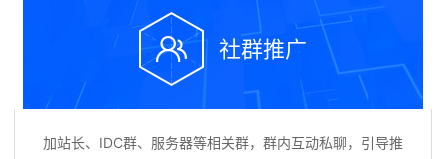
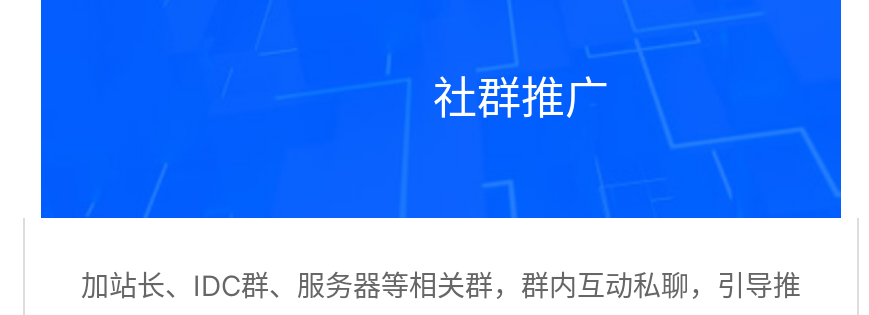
- [image]
